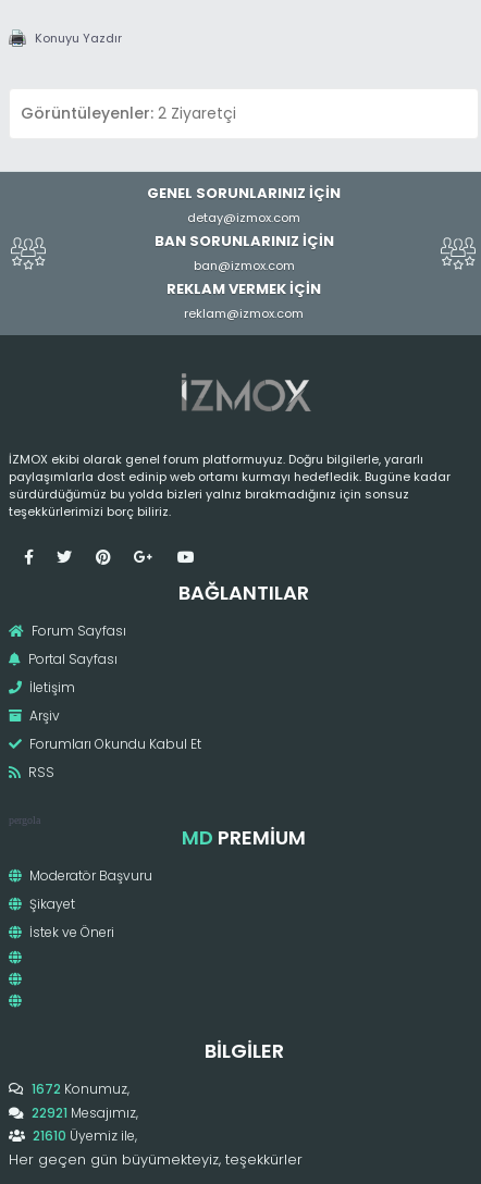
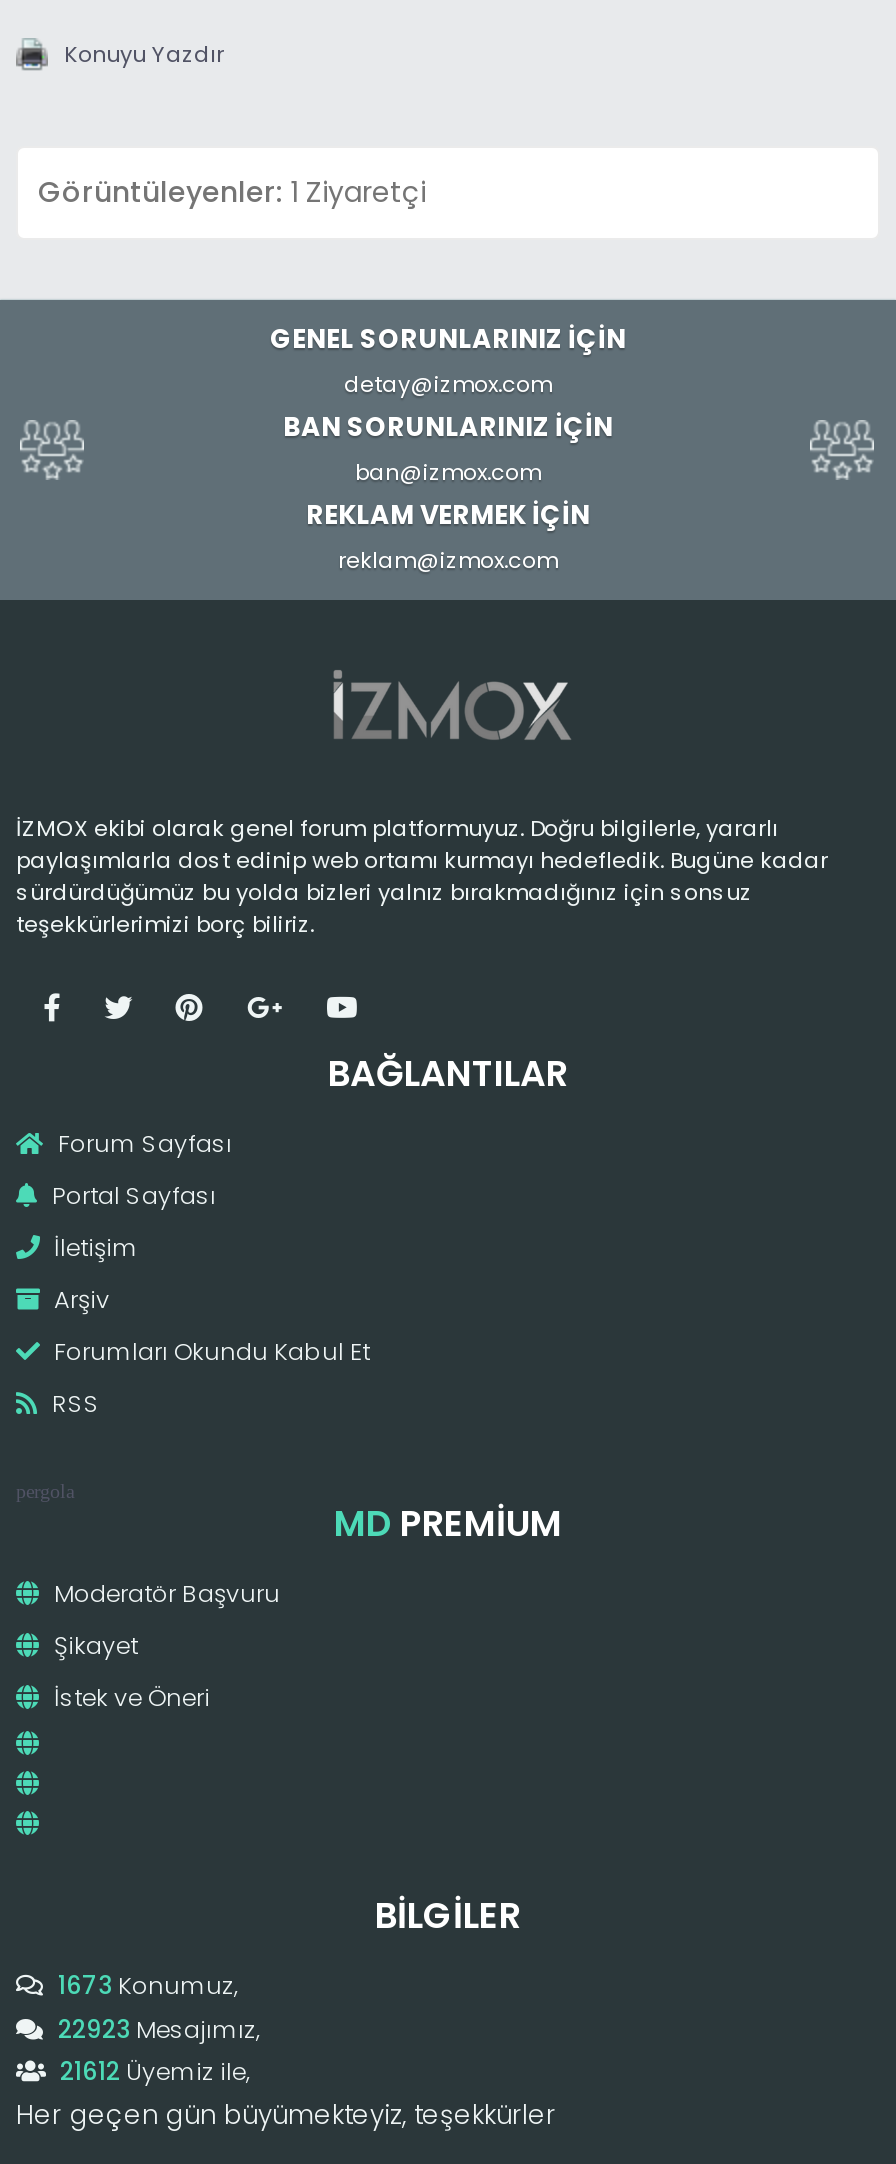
- Görüntüleyenler: 2 Ziyaretçi
+ Görüntüleyenler: 1 Ziyaretçi

- 1672 Konumuz,
+ 1673 Konumuz,

- 22921 Mesajımız,
+ 22923 Mesajımız,

- 21610 Üyemiz ile,
+ 21612 Üyemiz ile,
